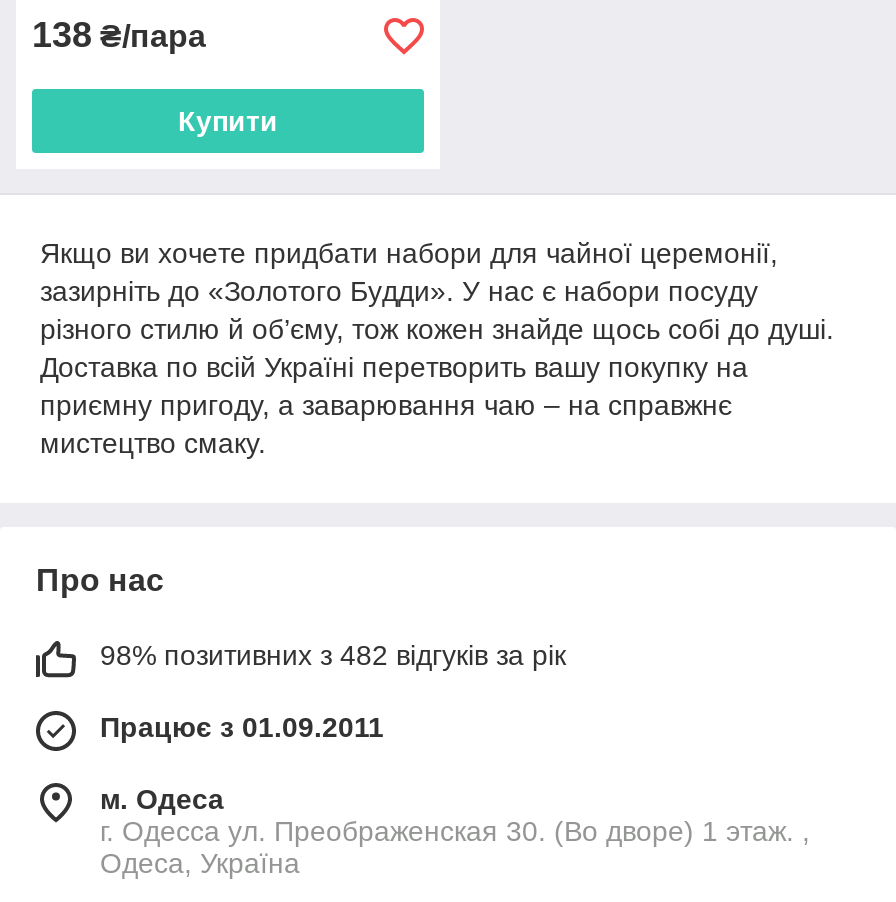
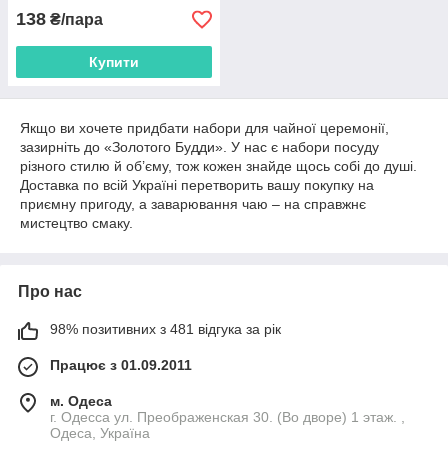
- 98% позитивних з 482 відгуків за рік
+ 98% позитивних з 481 відгука за рік
